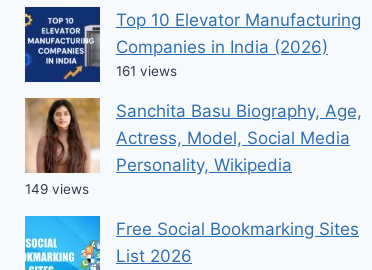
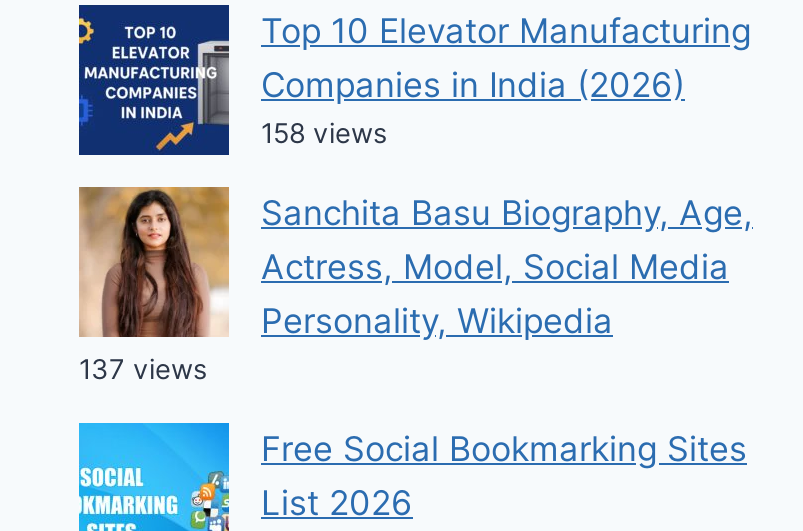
- 161 views
+ 158 views

- 149 views
+ 137 views
